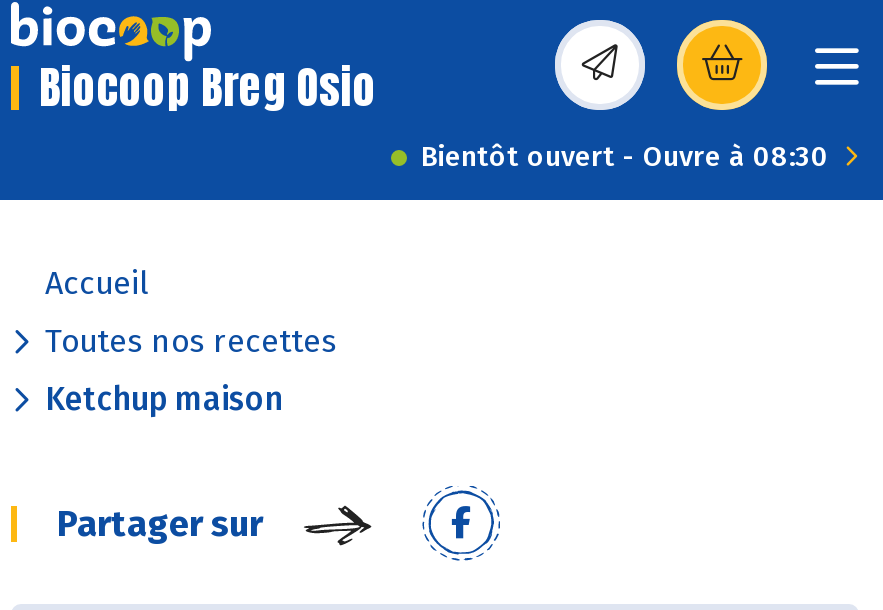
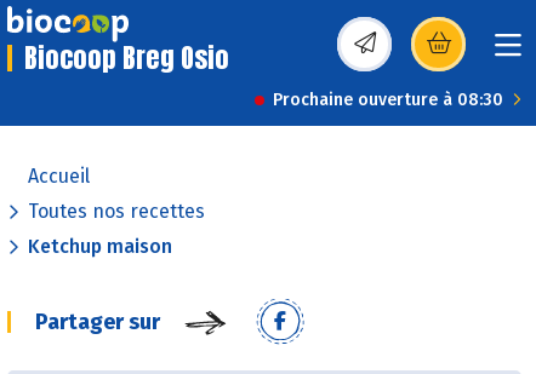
- Bientôt ouvert - Ouvre à 08:30
+ Prochaine ouverture à 08:30
